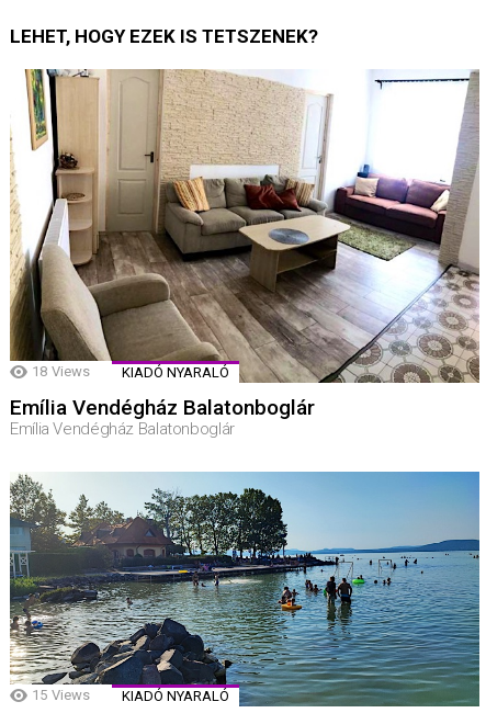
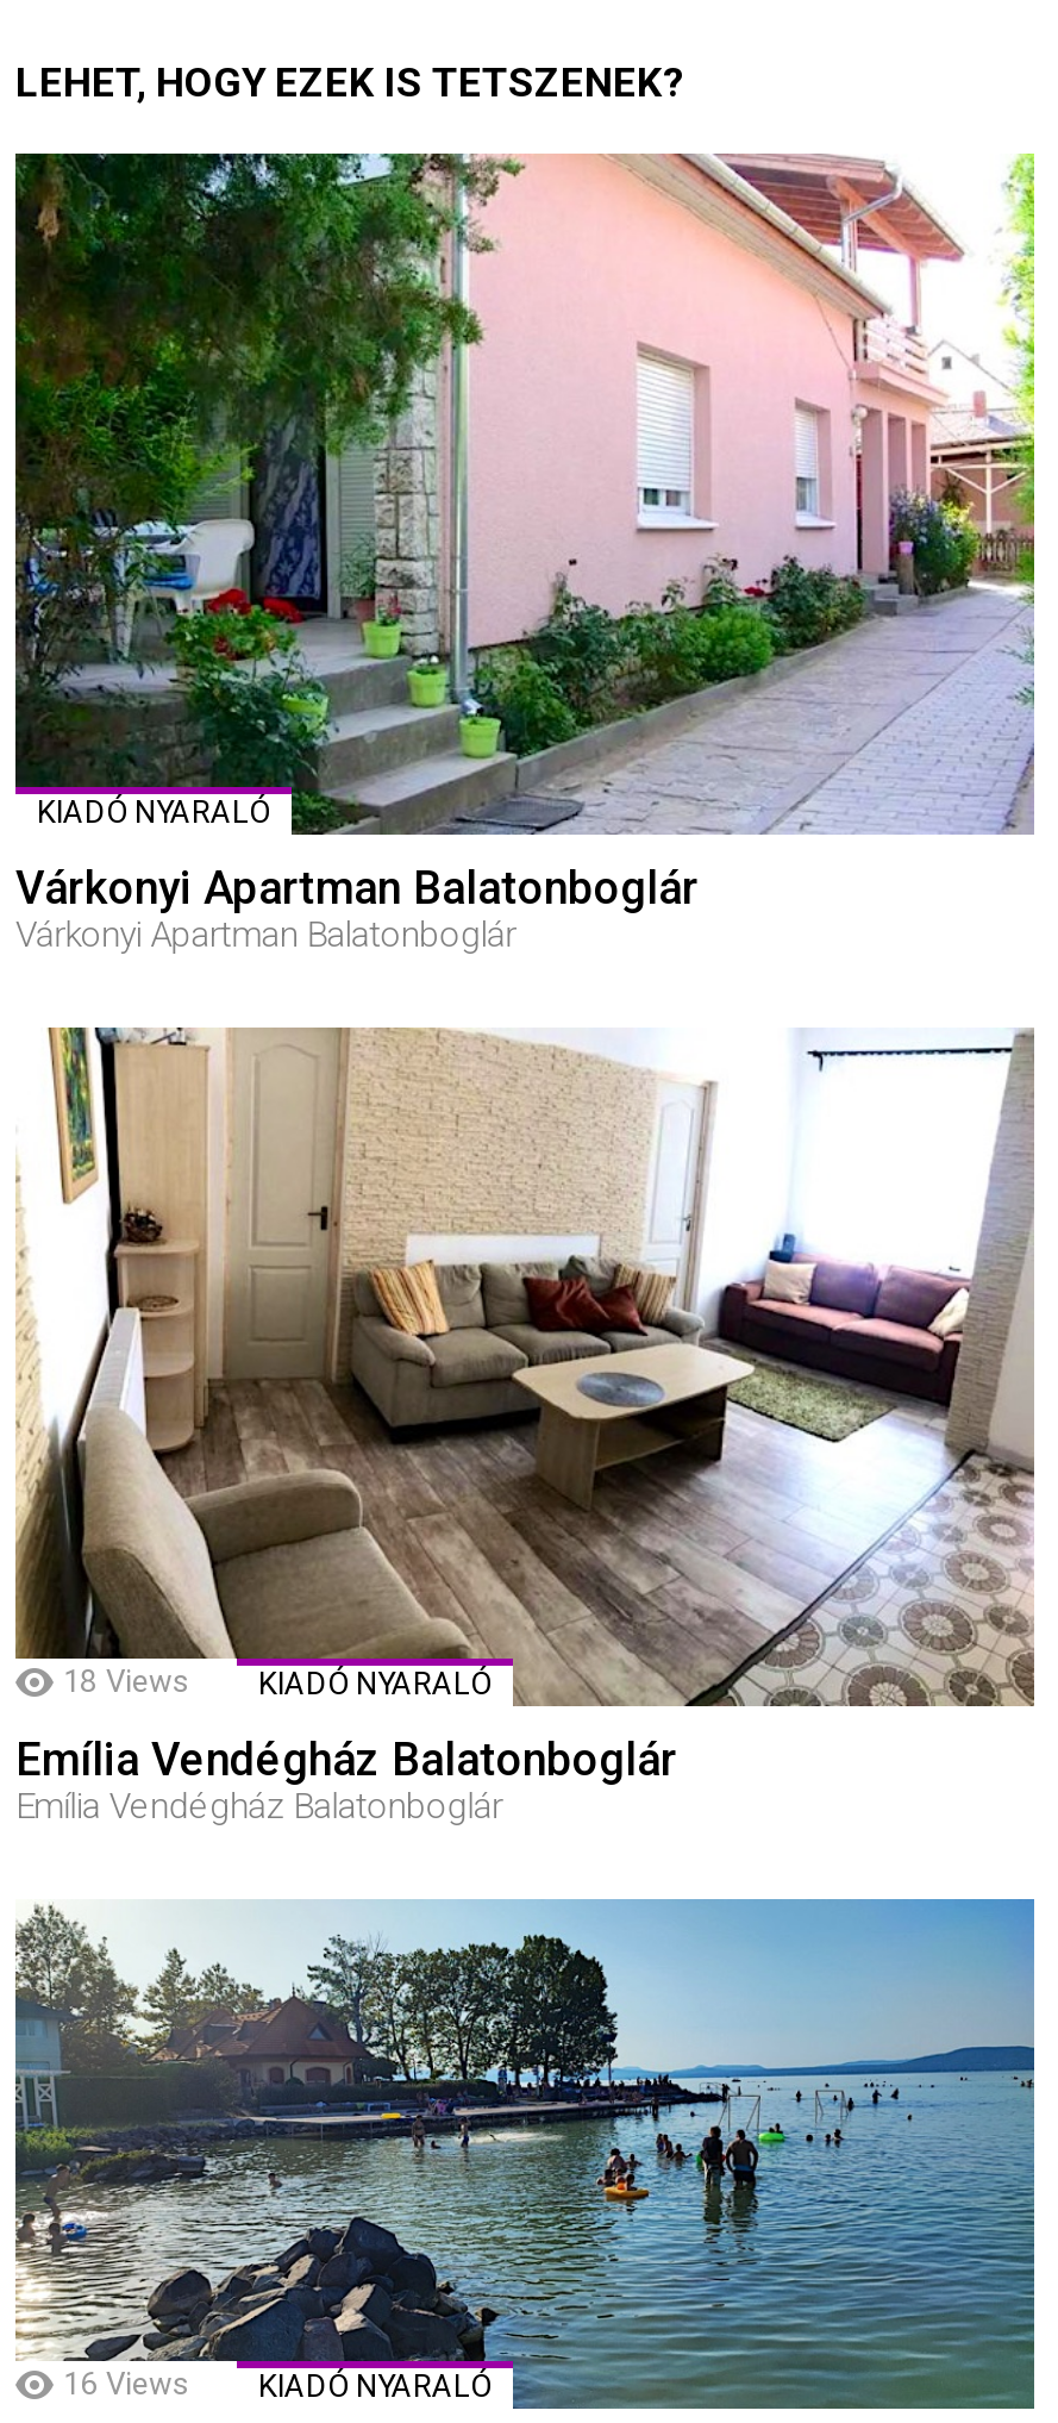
+ [image]
+ KIADÓ NYARALÓ
+ Várkonyi Apartman Balatonboglár
+ Várkonyi Apartman Balatonboglár

- 15 Views KIADÓ NYARALÓ
+ 16 Views KIADÓ NYARALÓ
